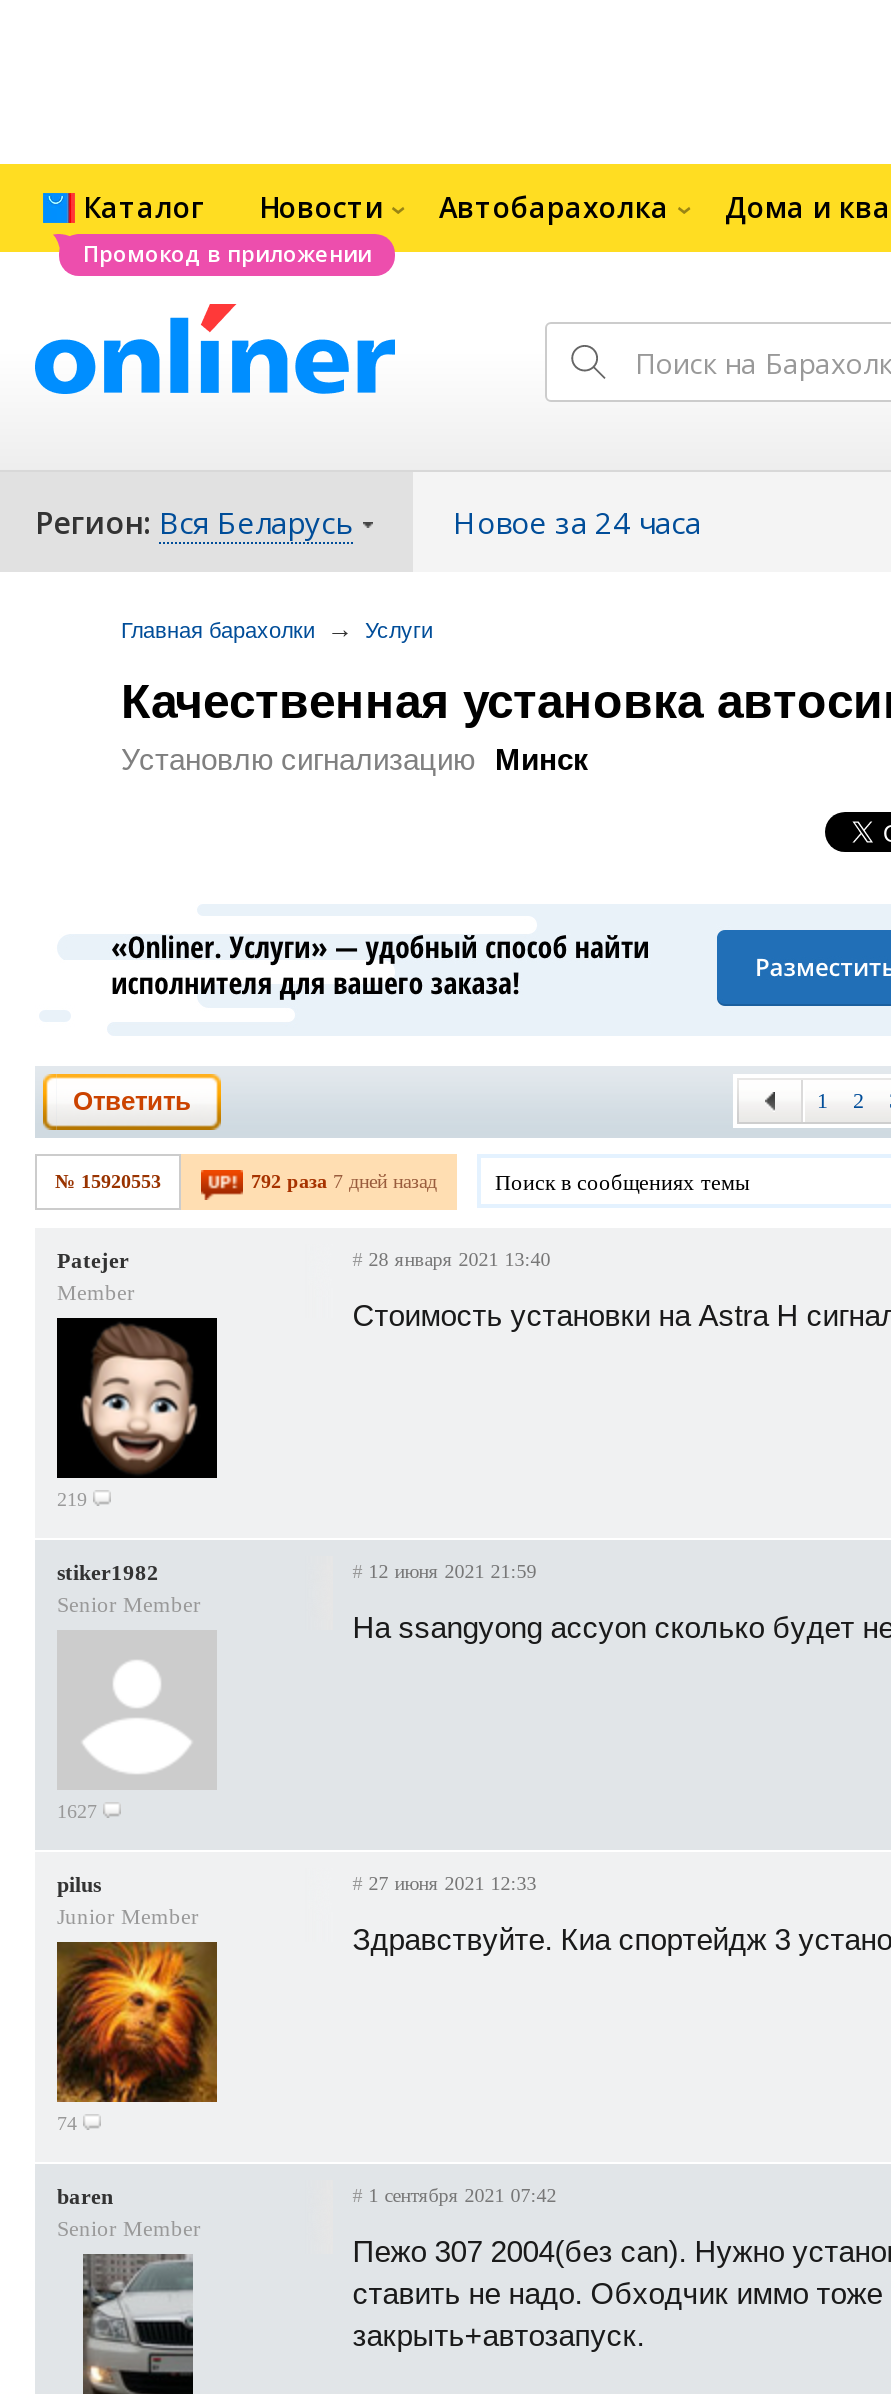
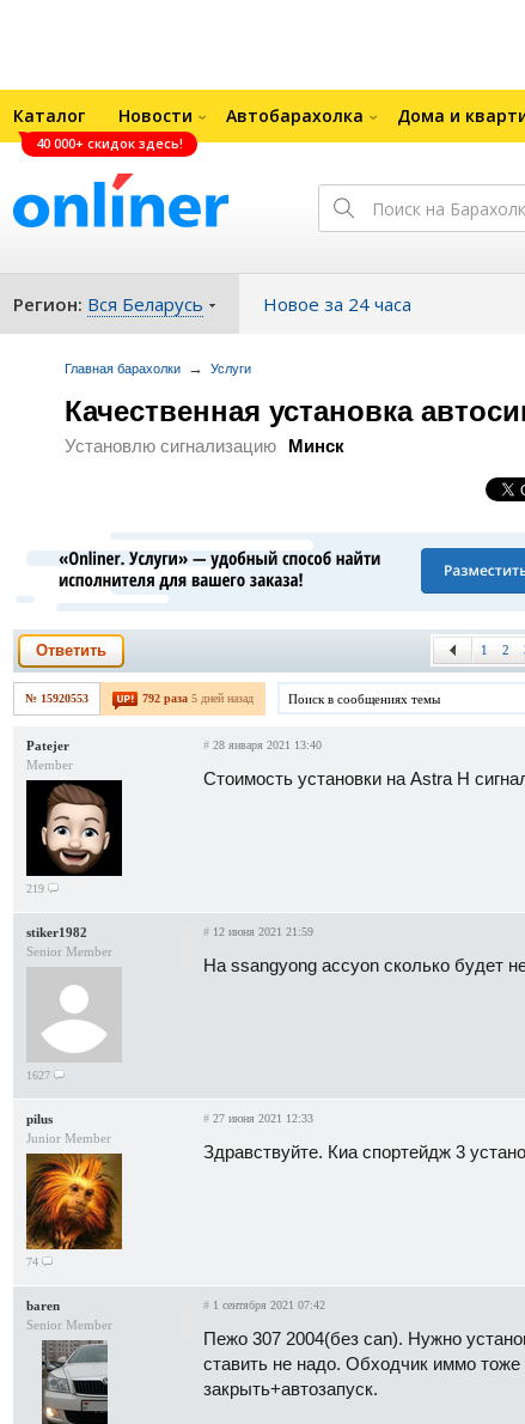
- Промокод в приложении
+ 40 000+ скидок здесь!

- 792 раза 7 дней назад
+ 792 раза 5 дней назад
